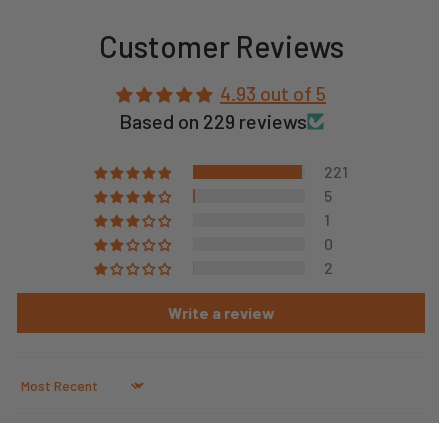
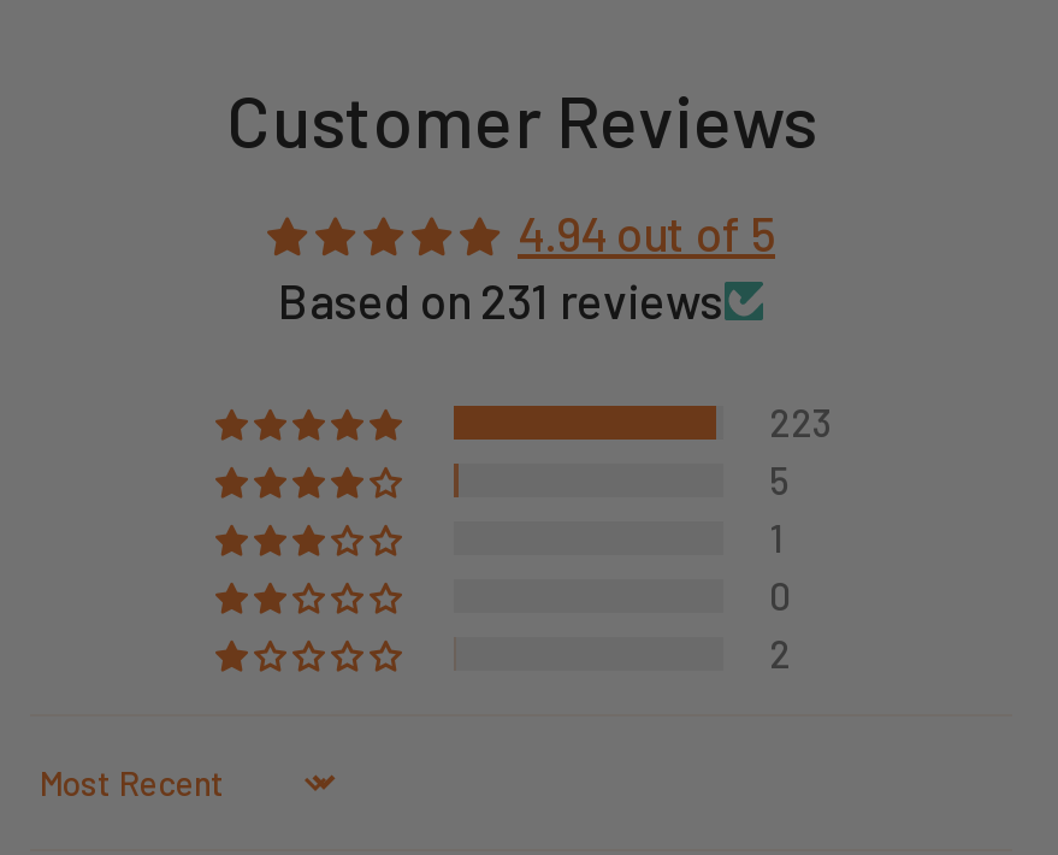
- 4.93 out of 5
+ 4.94 out of 5

- Based on 229 reviews
+ Based on 231 reviews

- 221
+ 223

- Write a review
